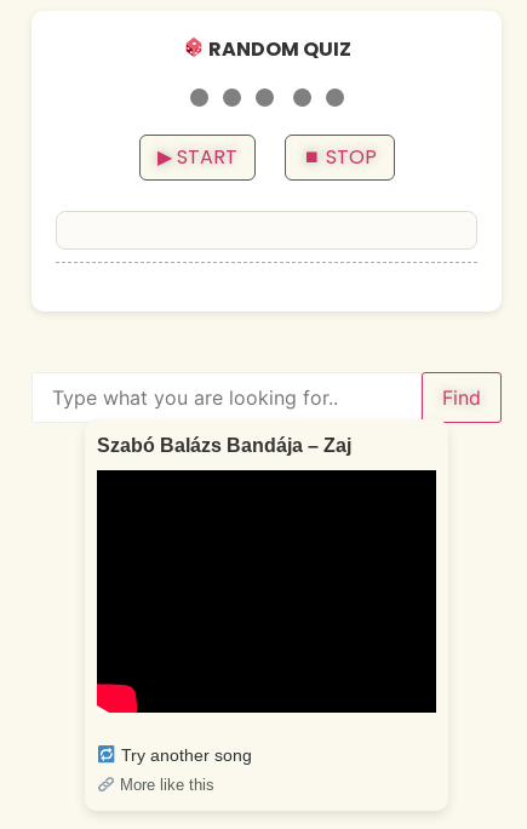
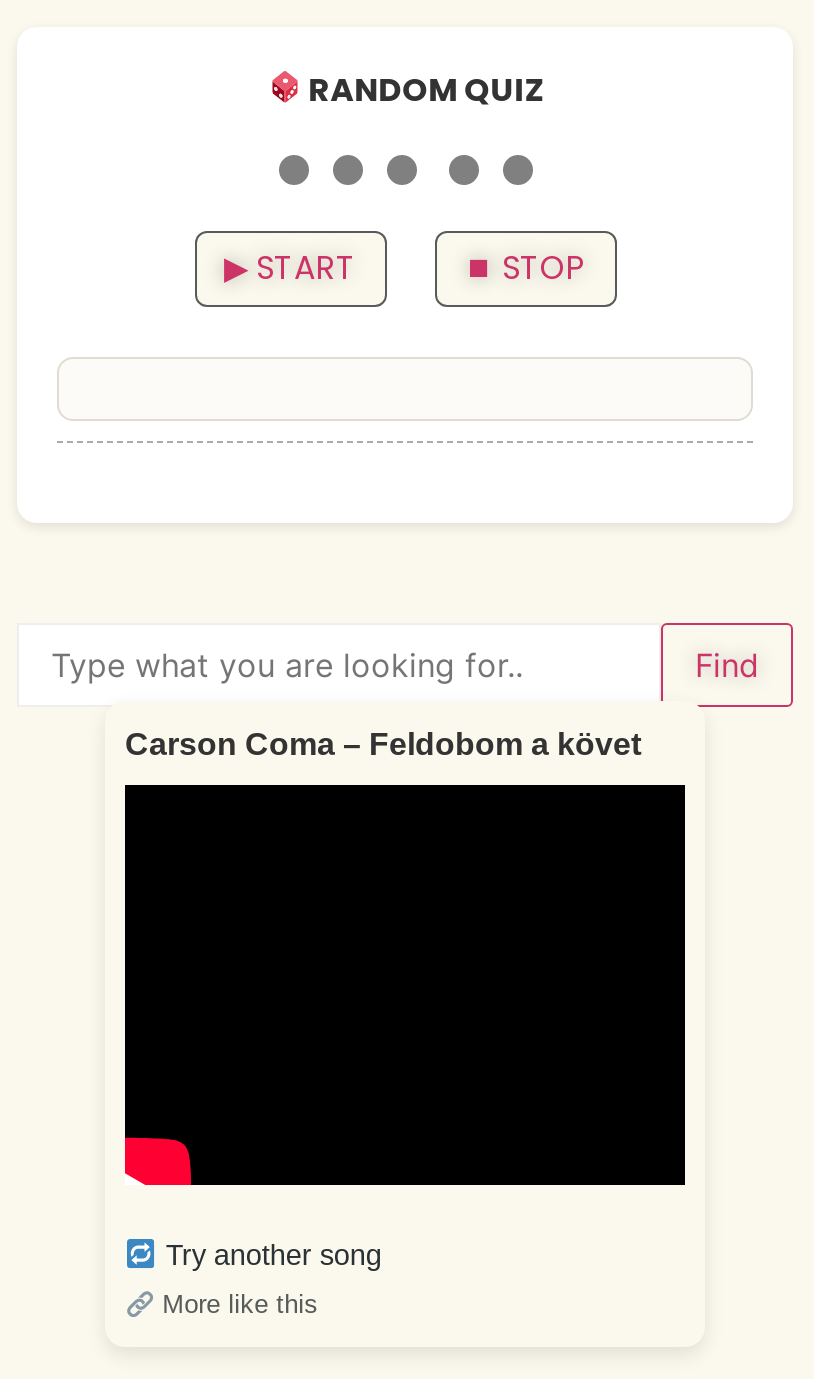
- Szabó Balázs Bandája – Zaj
+ Carson Coma – Feldobom a követ
